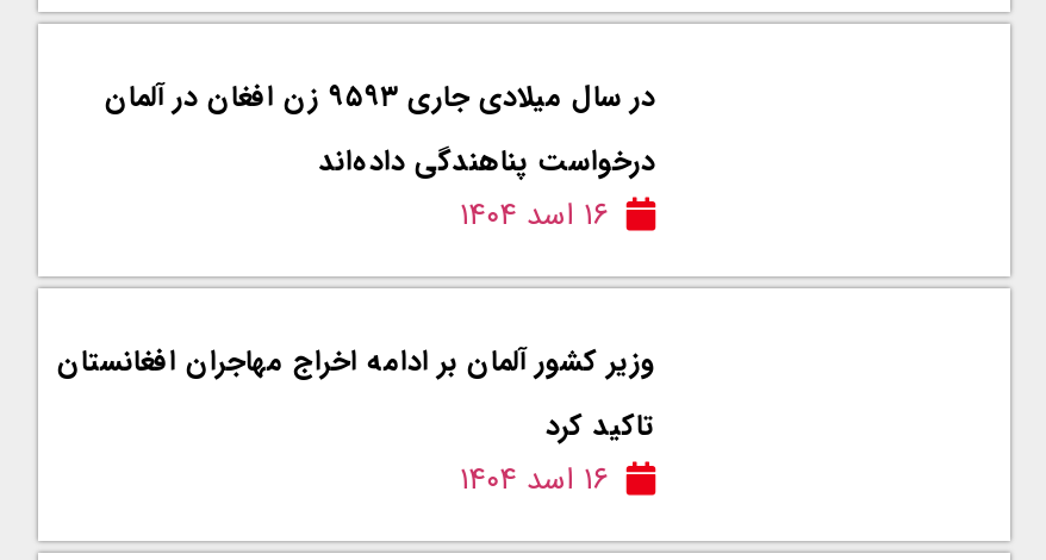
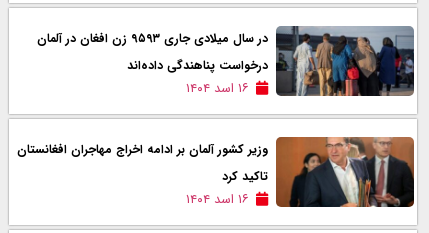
+ [image]

+ [image]
